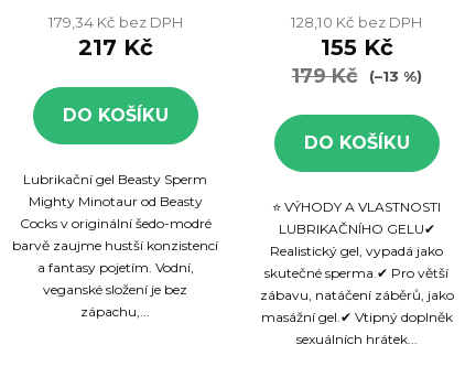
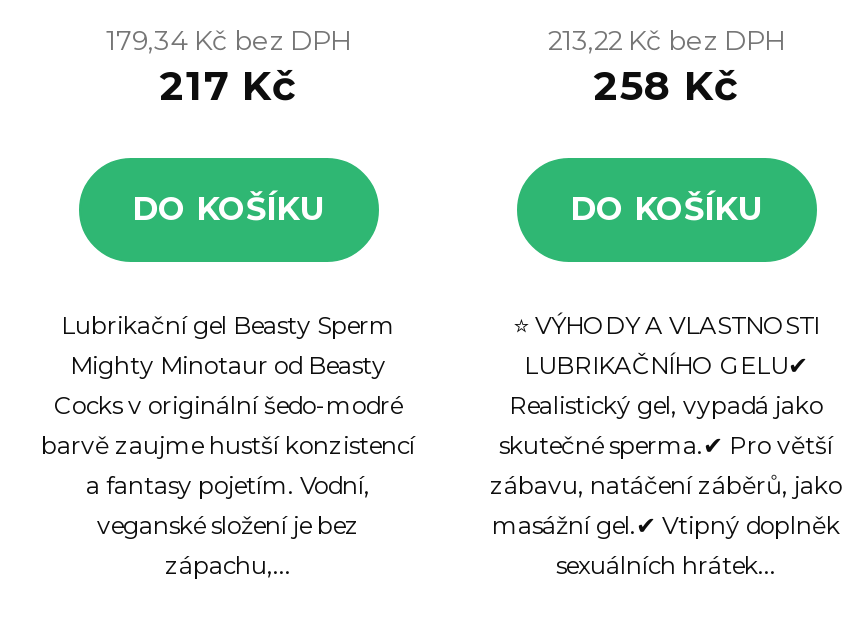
- 128,10 Kč bez DPH
- 155 Kč
- 179 Kč
- (–13 %)
+ 213,22 Kč bez DPH
+ 258 Kč
